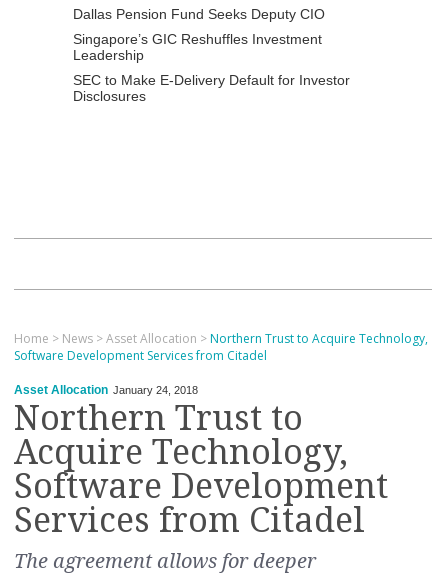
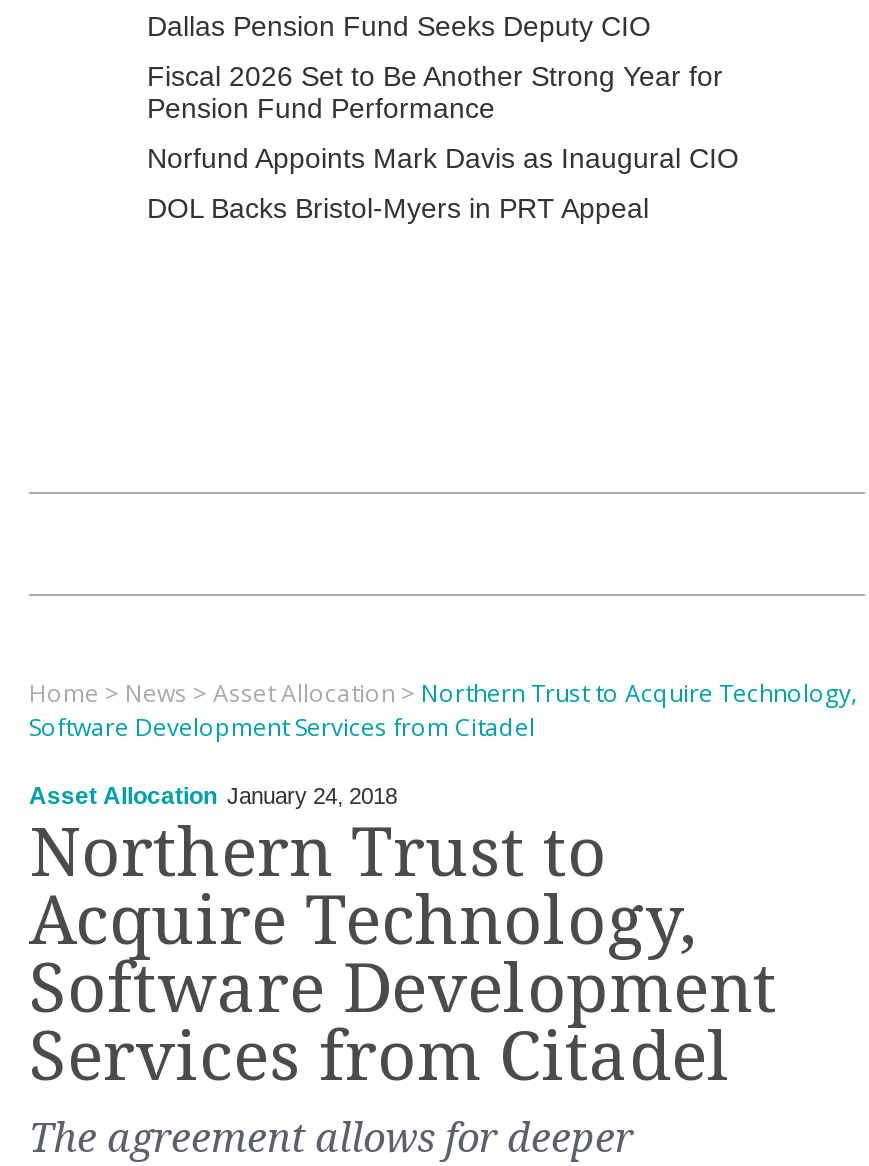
- Singapore’s GIC Reshuffles Investment
- Leadership
- SEC to Make E-Delivery Default for Investor
- Disclosures
+ Fiscal 2026 Set to Be Another Strong Year for
+ Pension Fund Performance
+ Norfund Appoints Mark Davis as Inaugural CIO
+ DOL Backs Bristol-Myers in PRT Appeal
